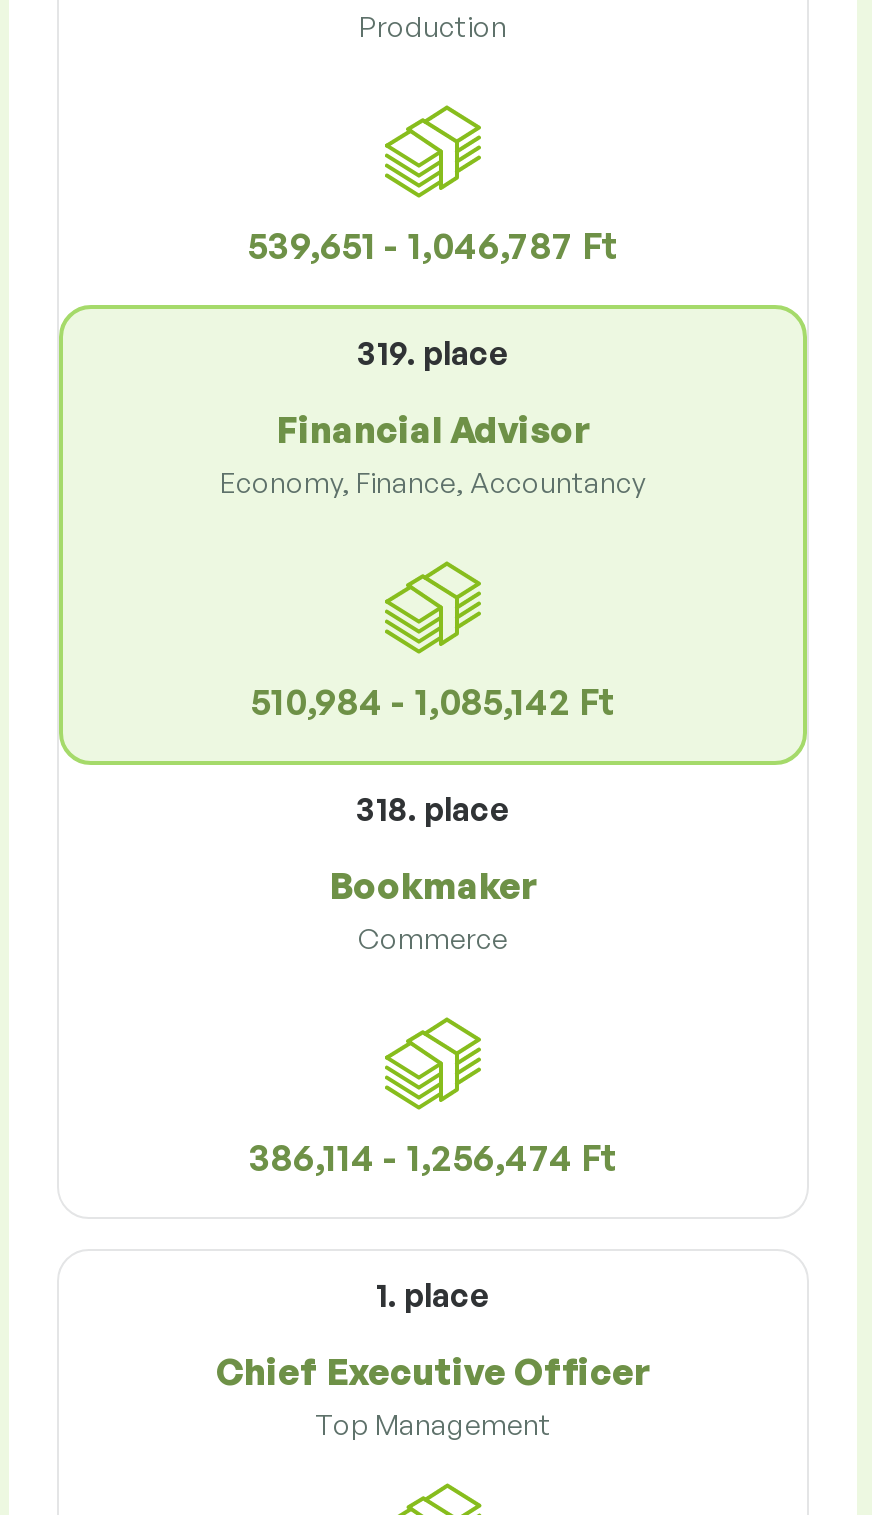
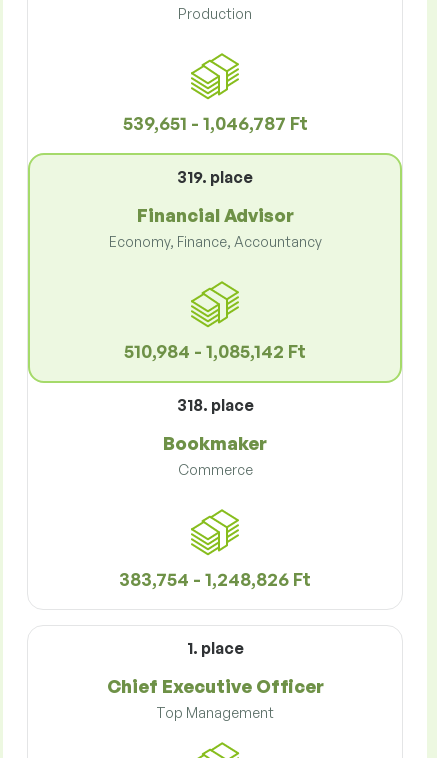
- 386,114 - 1,256,474 Ft
+ 383,754 - 1,248,826 Ft
